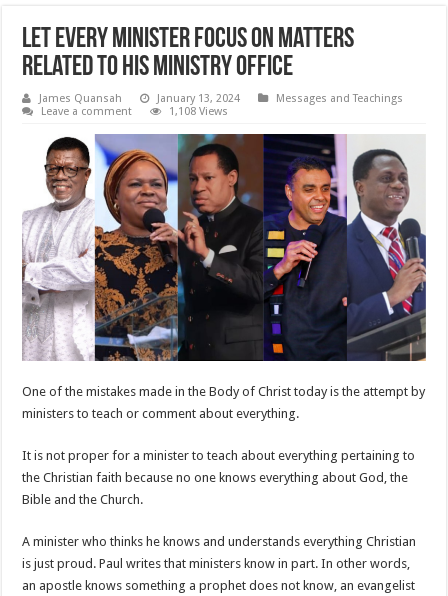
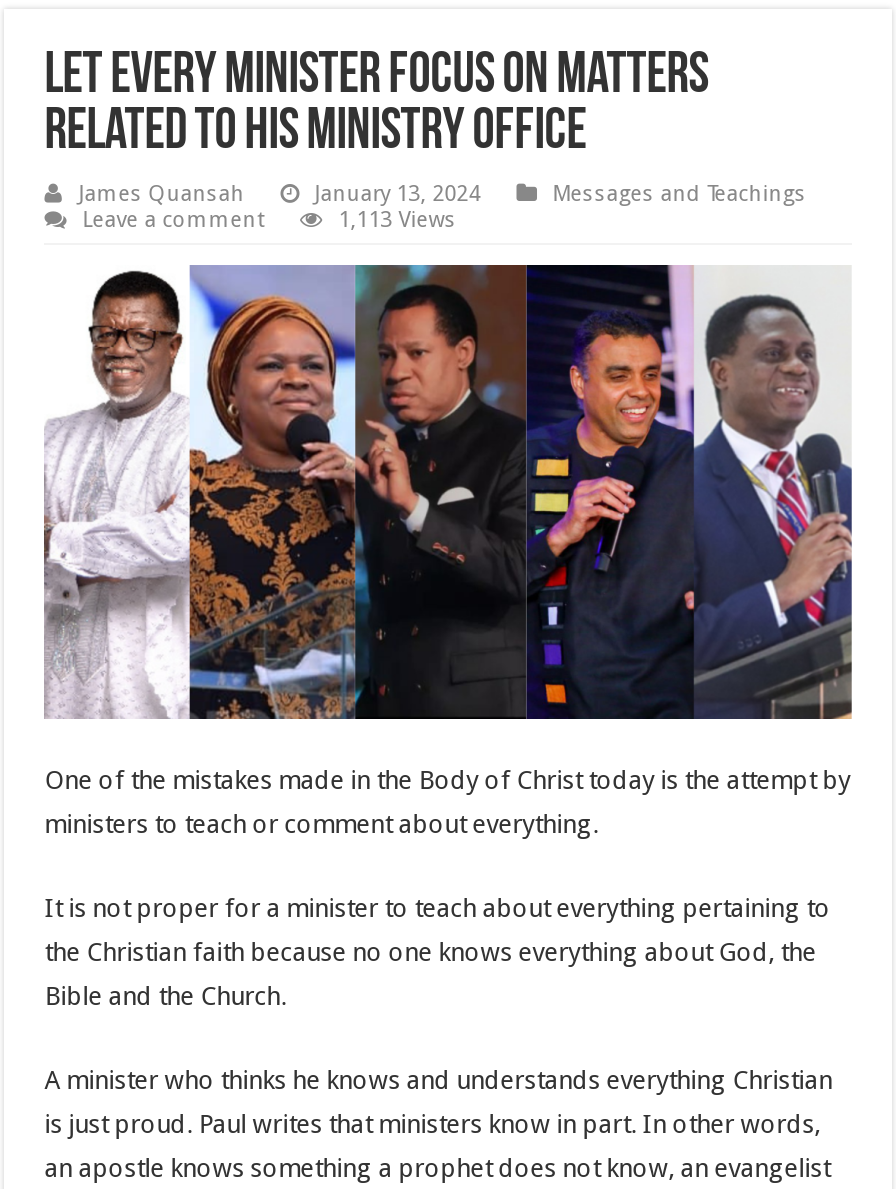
- 1,108 Views
+ 1,113 Views
